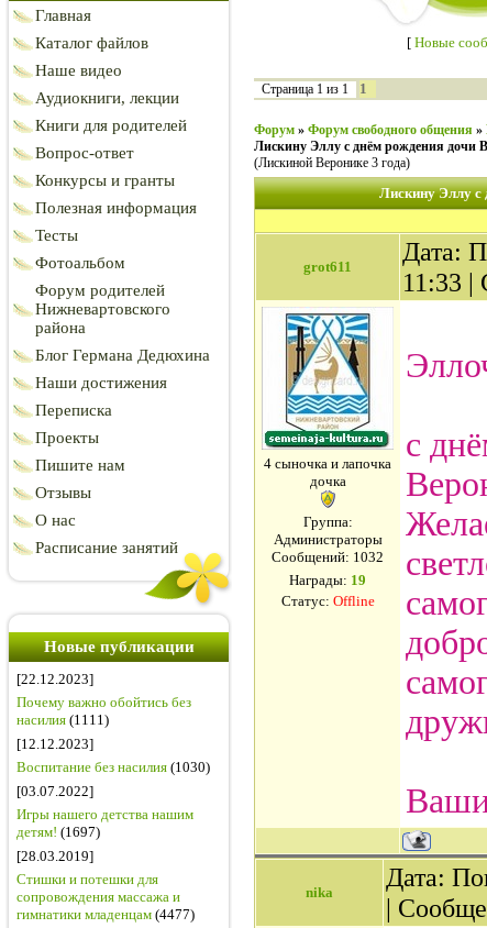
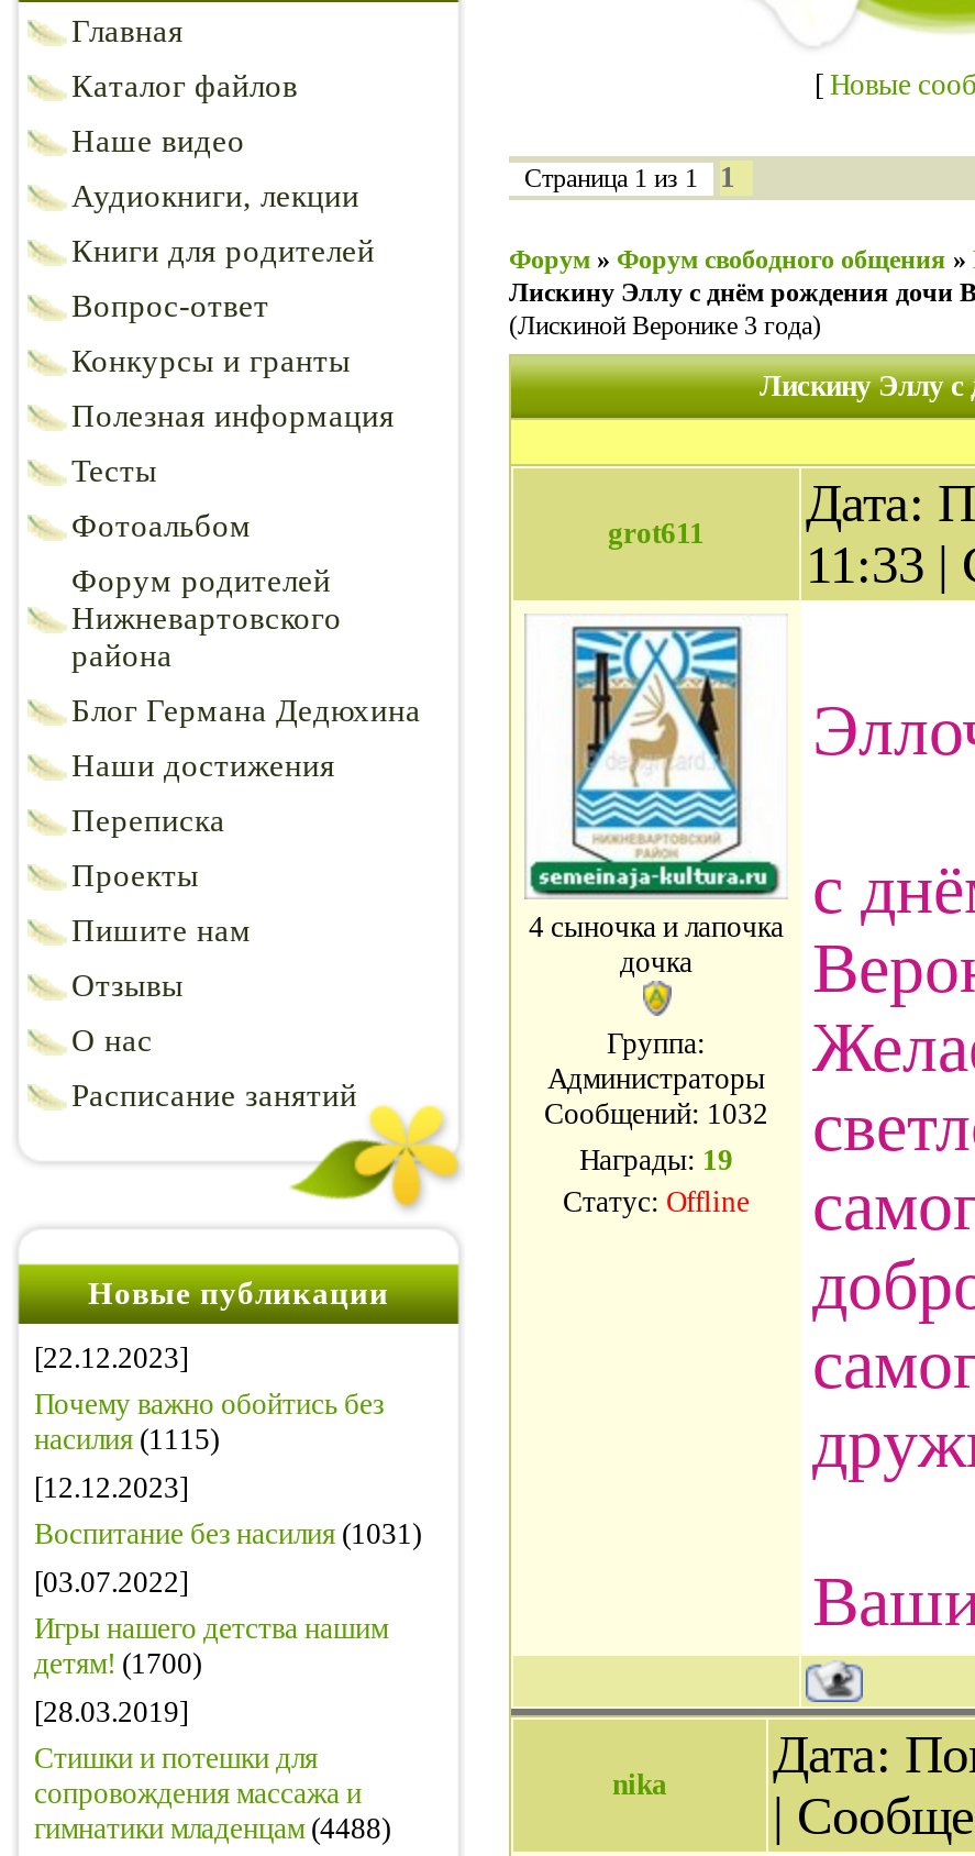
- насилия (1111)
+ насилия (1115)

- Воспитание без насилия (1030)
+ Воспитание без насилия (1031)

- детям! (1697)
+ детям! (1700)

- гимнатики младенцам (4477)
+ гимнатики младенцам (4488)
